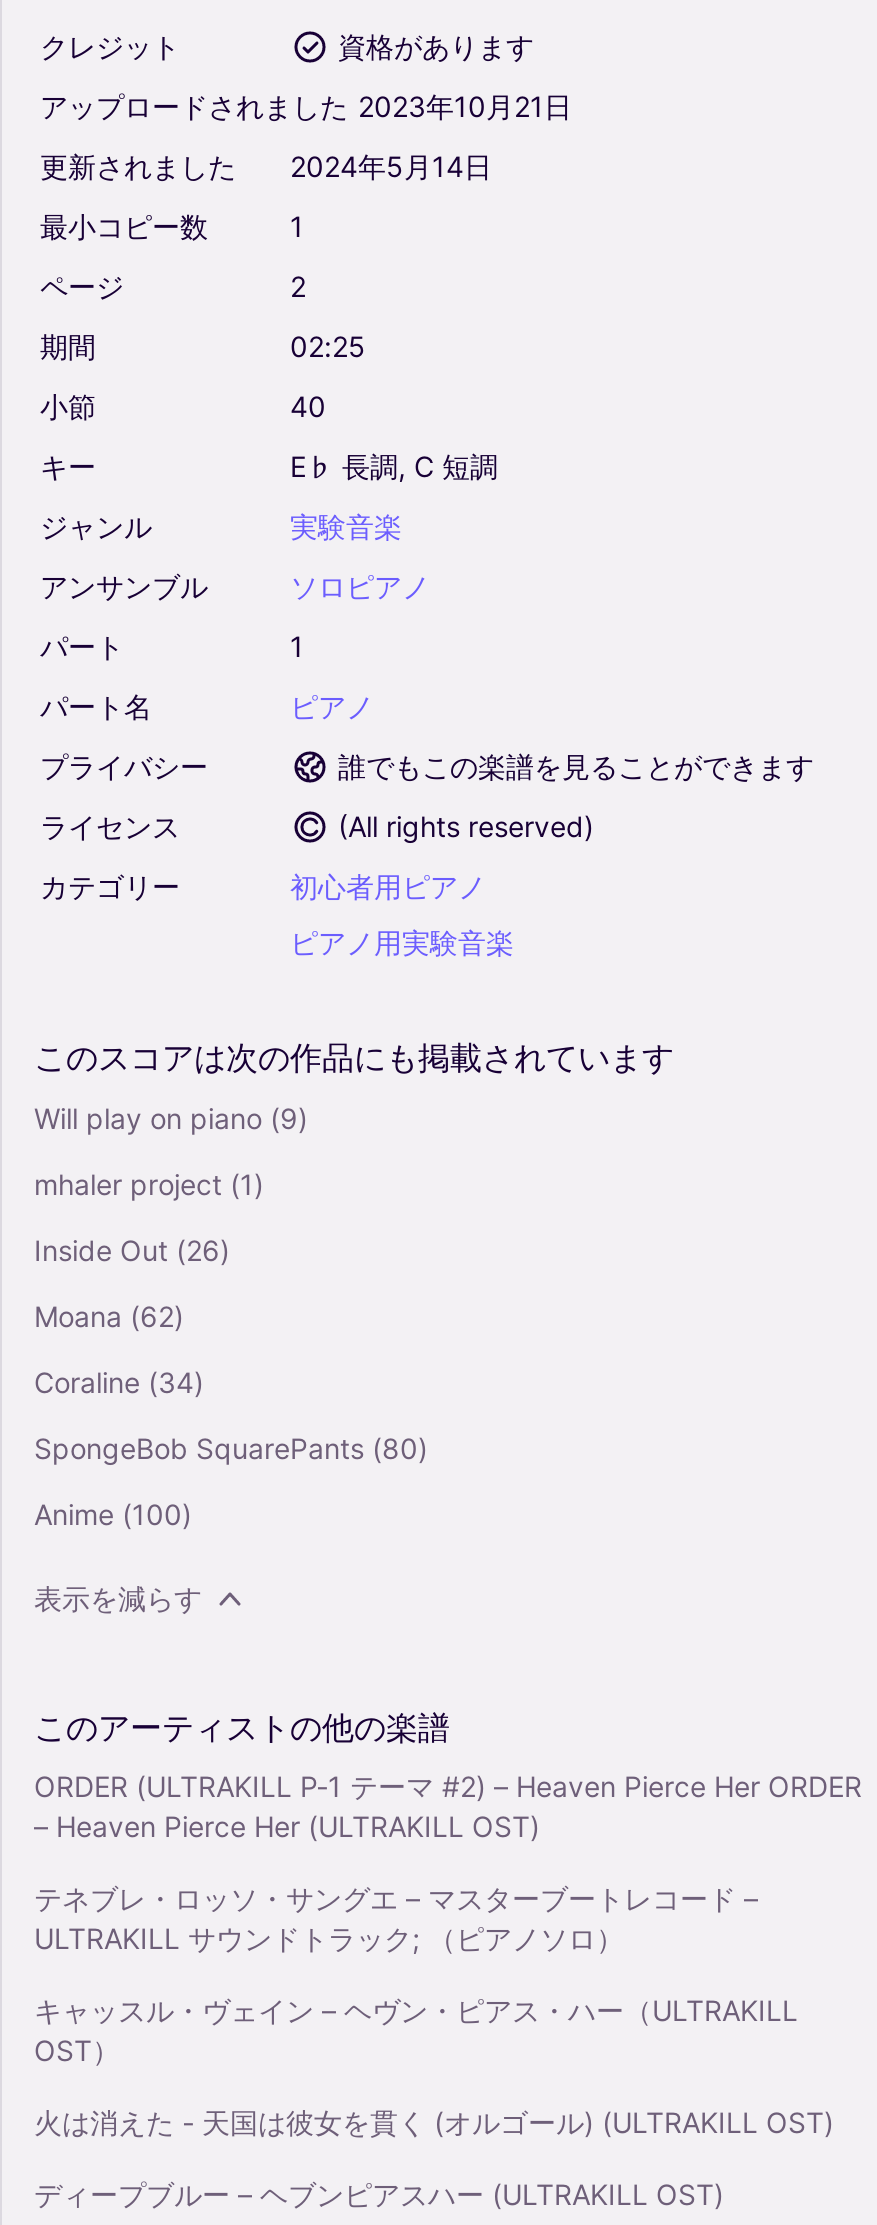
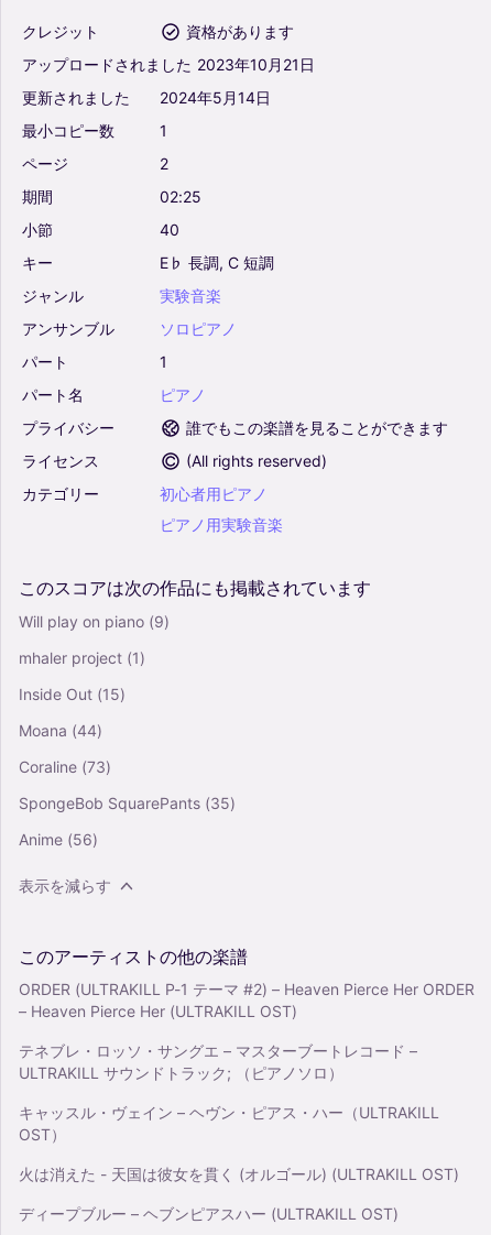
- Inside Out (26)
+ Inside Out (15)

- Moana (62)
+ Moana (44)

- Coraline (34)
+ Coraline (73)

- SpongeBob SquarePants (80)
+ SpongeBob SquarePants (35)

- Anime (100)
+ Anime (56)
